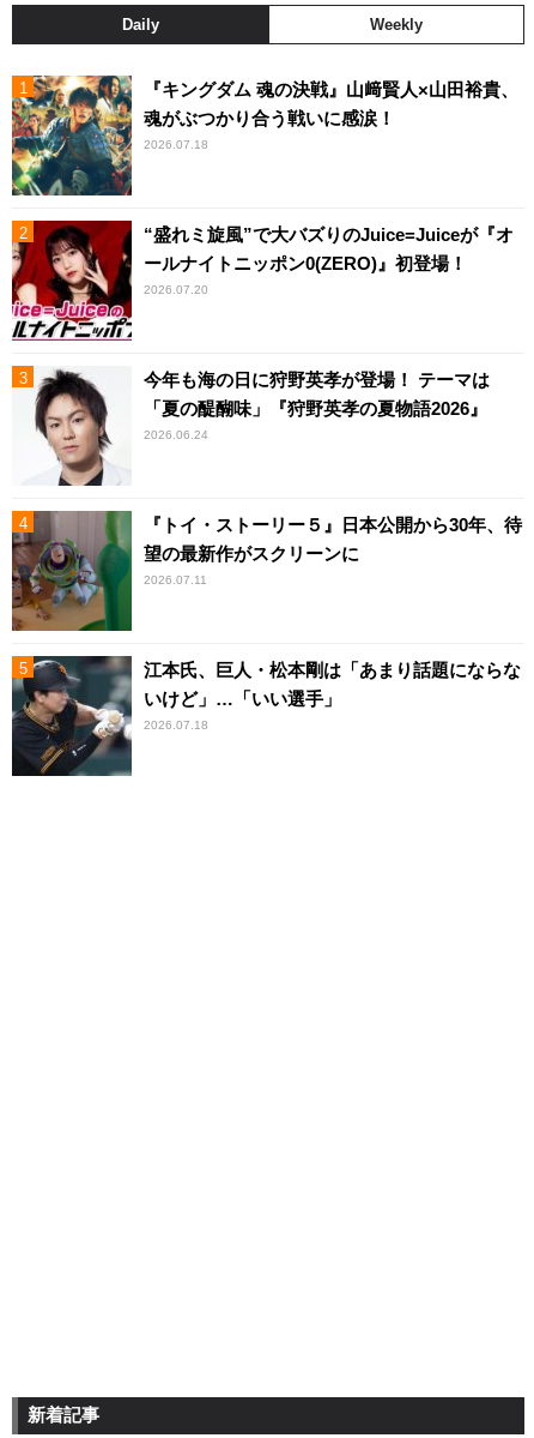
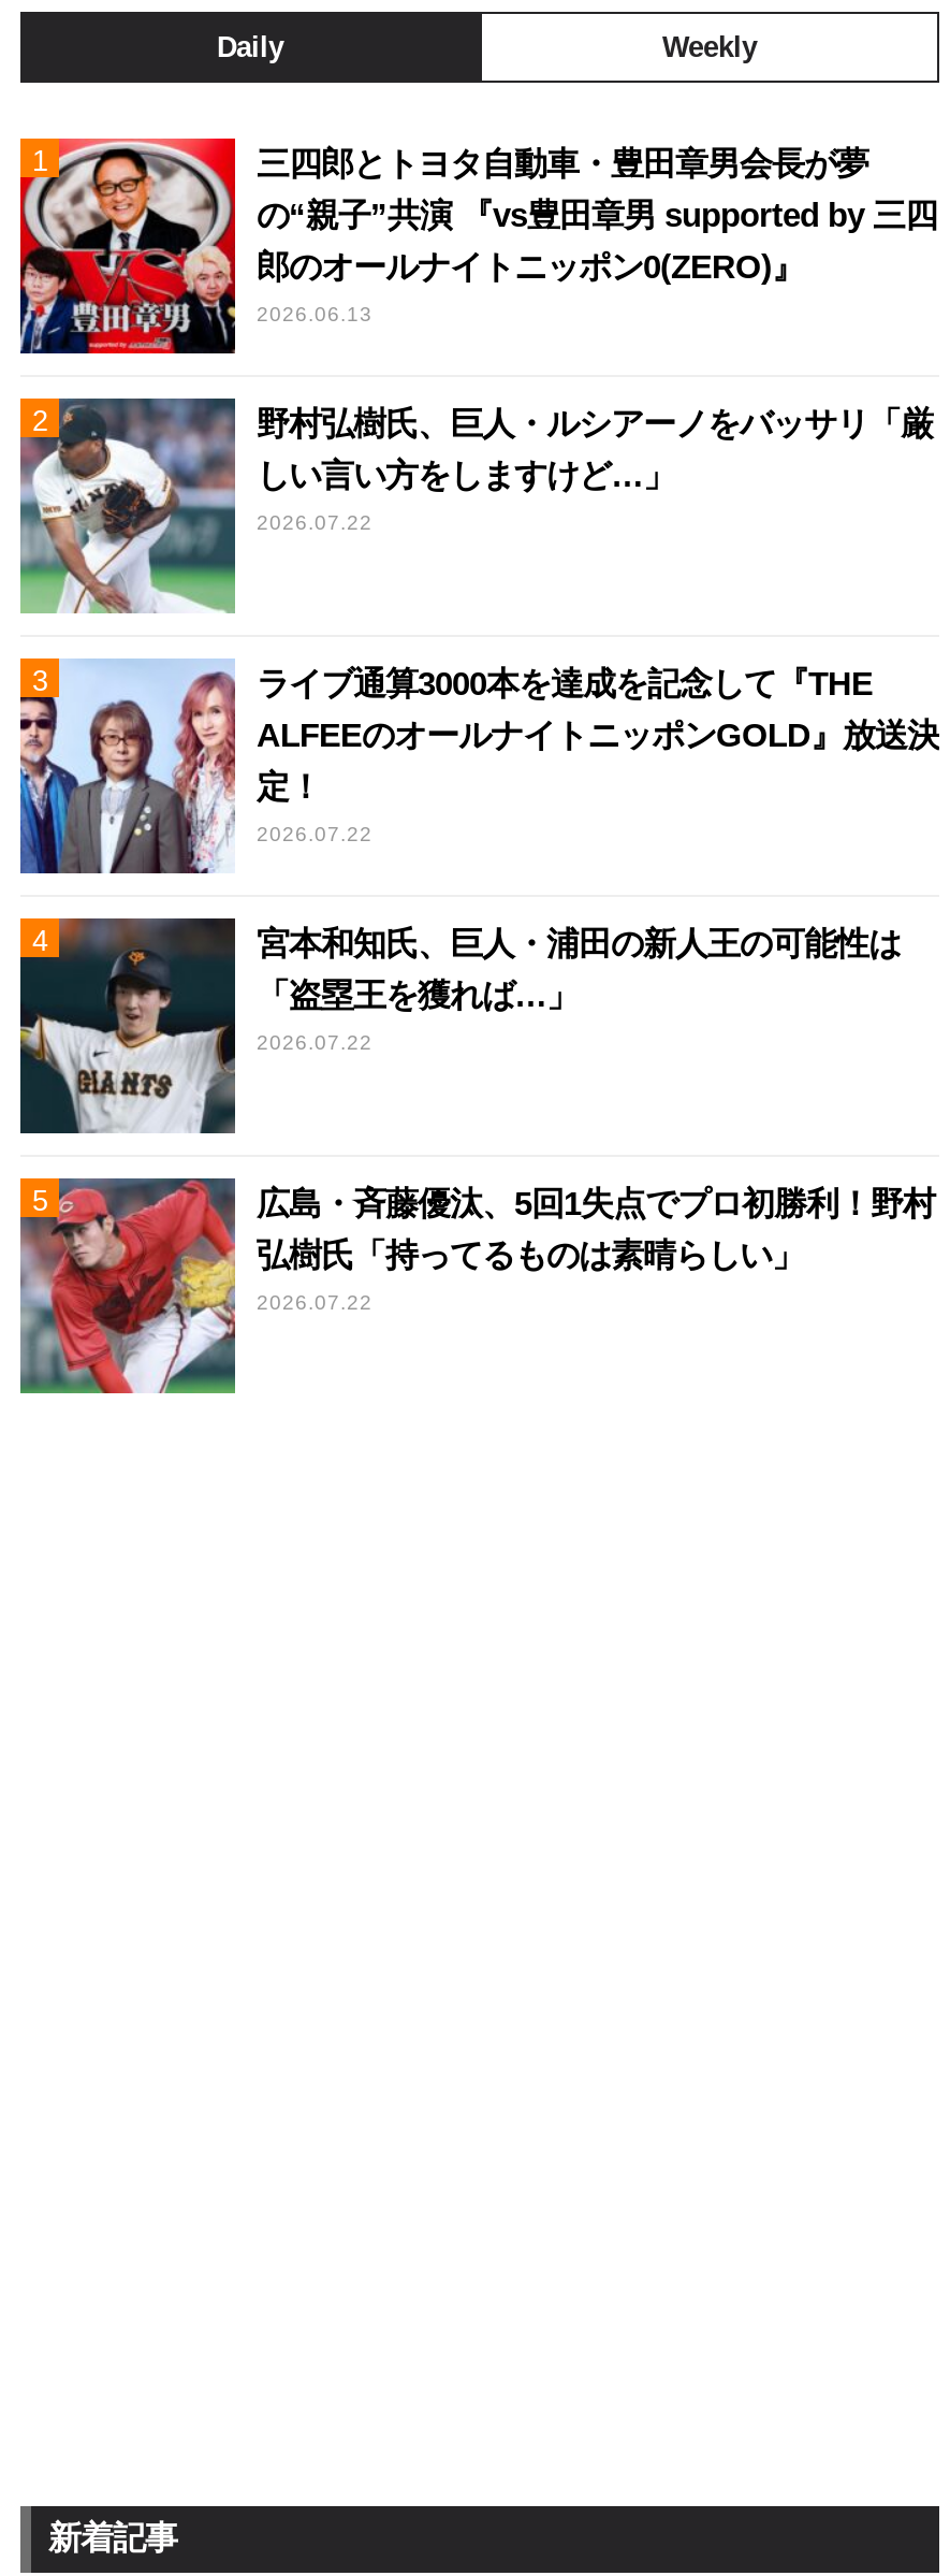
- [image]
- 『キングダム 魂の決戦』山﨑賢人×山田裕貴、
- 魂がぶつかり合う戦いに感涙！
+ [image]
+ 三四郎とトヨタ自動車・豊田章男会長が夢
+ の“親子”共演 『vs豊田章男 supported by 三四
+ 郎のオールナイトニッポン0(ZERO)』

- 2026.07.18
+ 2026.06.13

- [image]
- “盛れミ旋風”で大バズりのJuice=Juiceが『オ
- ールナイトニッポン0(ZERO)』初登場！
+ [image]
+ 野村弘樹氏、巨人・ルシアーノをバッサリ「厳
+ しい言い方をしますけど…」

- 2026.07.20
+ 2026.07.22

- [image]
- 今年も海の日に狩野英孝が登場！ テーマは
- 「夏の醍醐味」『狩野英孝の夏物語2026』
+ [image]
+ ライブ通算3000本を達成を記念して『THE
+ ALFEEのオールナイトニッポンGOLD』放送決
+ 定！

- 2026.06.24
+ 2026.07.22

- [image]
- 『トイ・ストーリー５』日本公開から30年、待
- 望の最新作がスクリーンに
+ [image]
+ 宮本和知氏、巨人・浦田の新人王の可能性は
+ 「盗塁王を獲れば…」

- 2026.07.11
+ 2026.07.22

- [image]
- 江本氏、巨人・松本剛は「あまり話題にならな
- いけど」…「いい選手」
+ [image]
+ 広島・斉藤優汰、5回1失点でプロ初勝利！野村
+ 弘樹氏「持ってるものは素晴らしい」

- 2026.07.18
+ 2026.07.22
